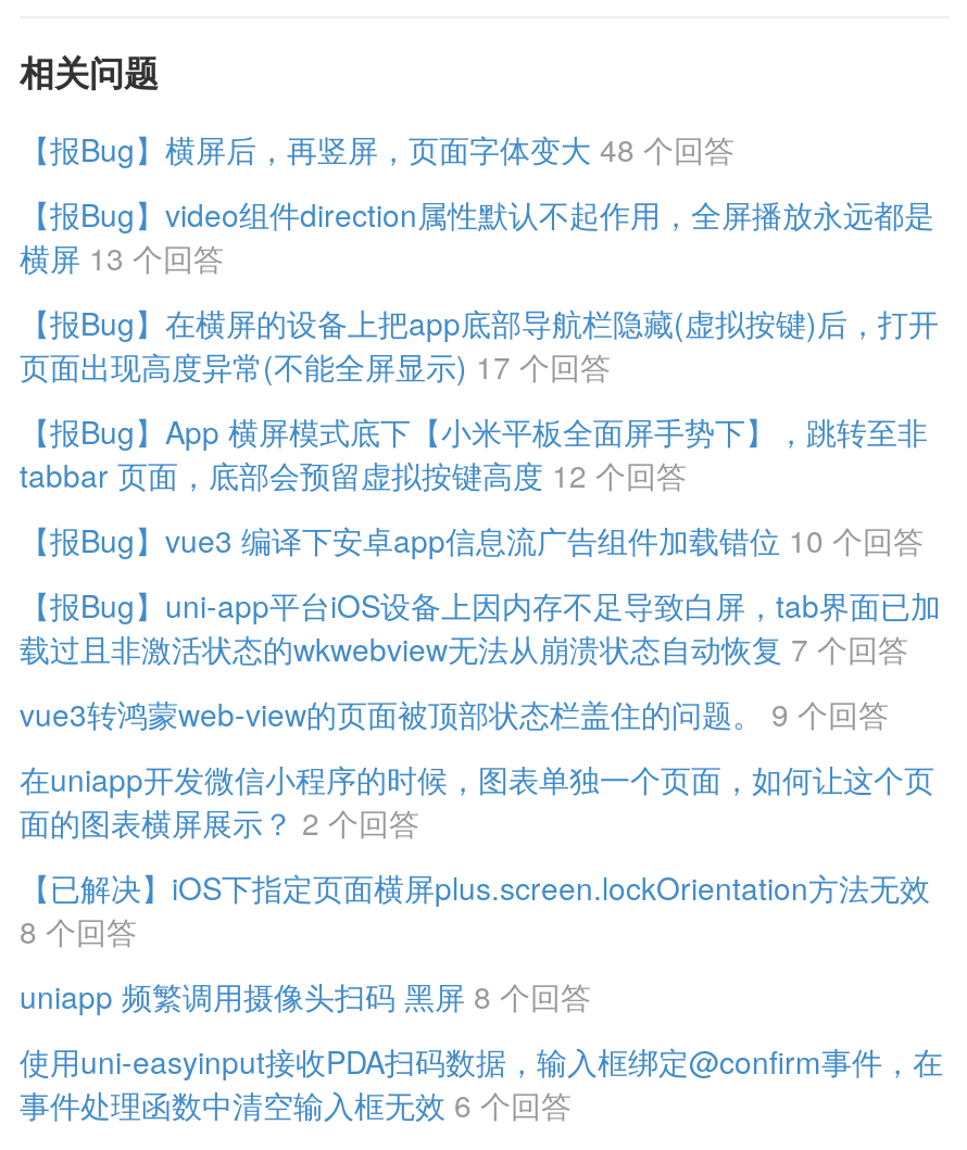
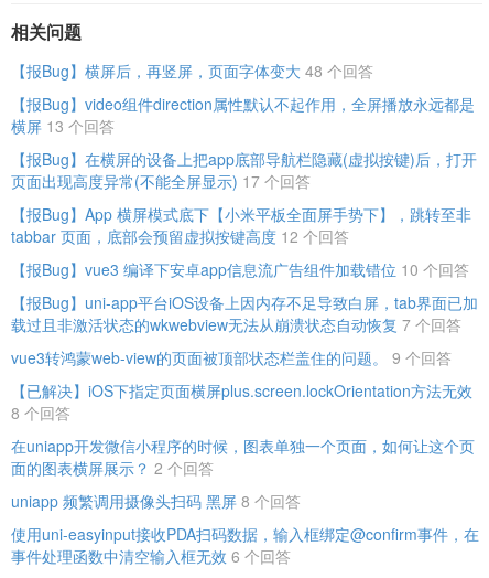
moved down: 在uniapp开发微信小程序的时候，图表单独一个页面，如何让这个页 | 面的图表横屏展示？ 2 个回答

moved up: 【已解决】iOS下指定页面横屏plus.screen.lockOrientation方法无效 | 8 个回答
